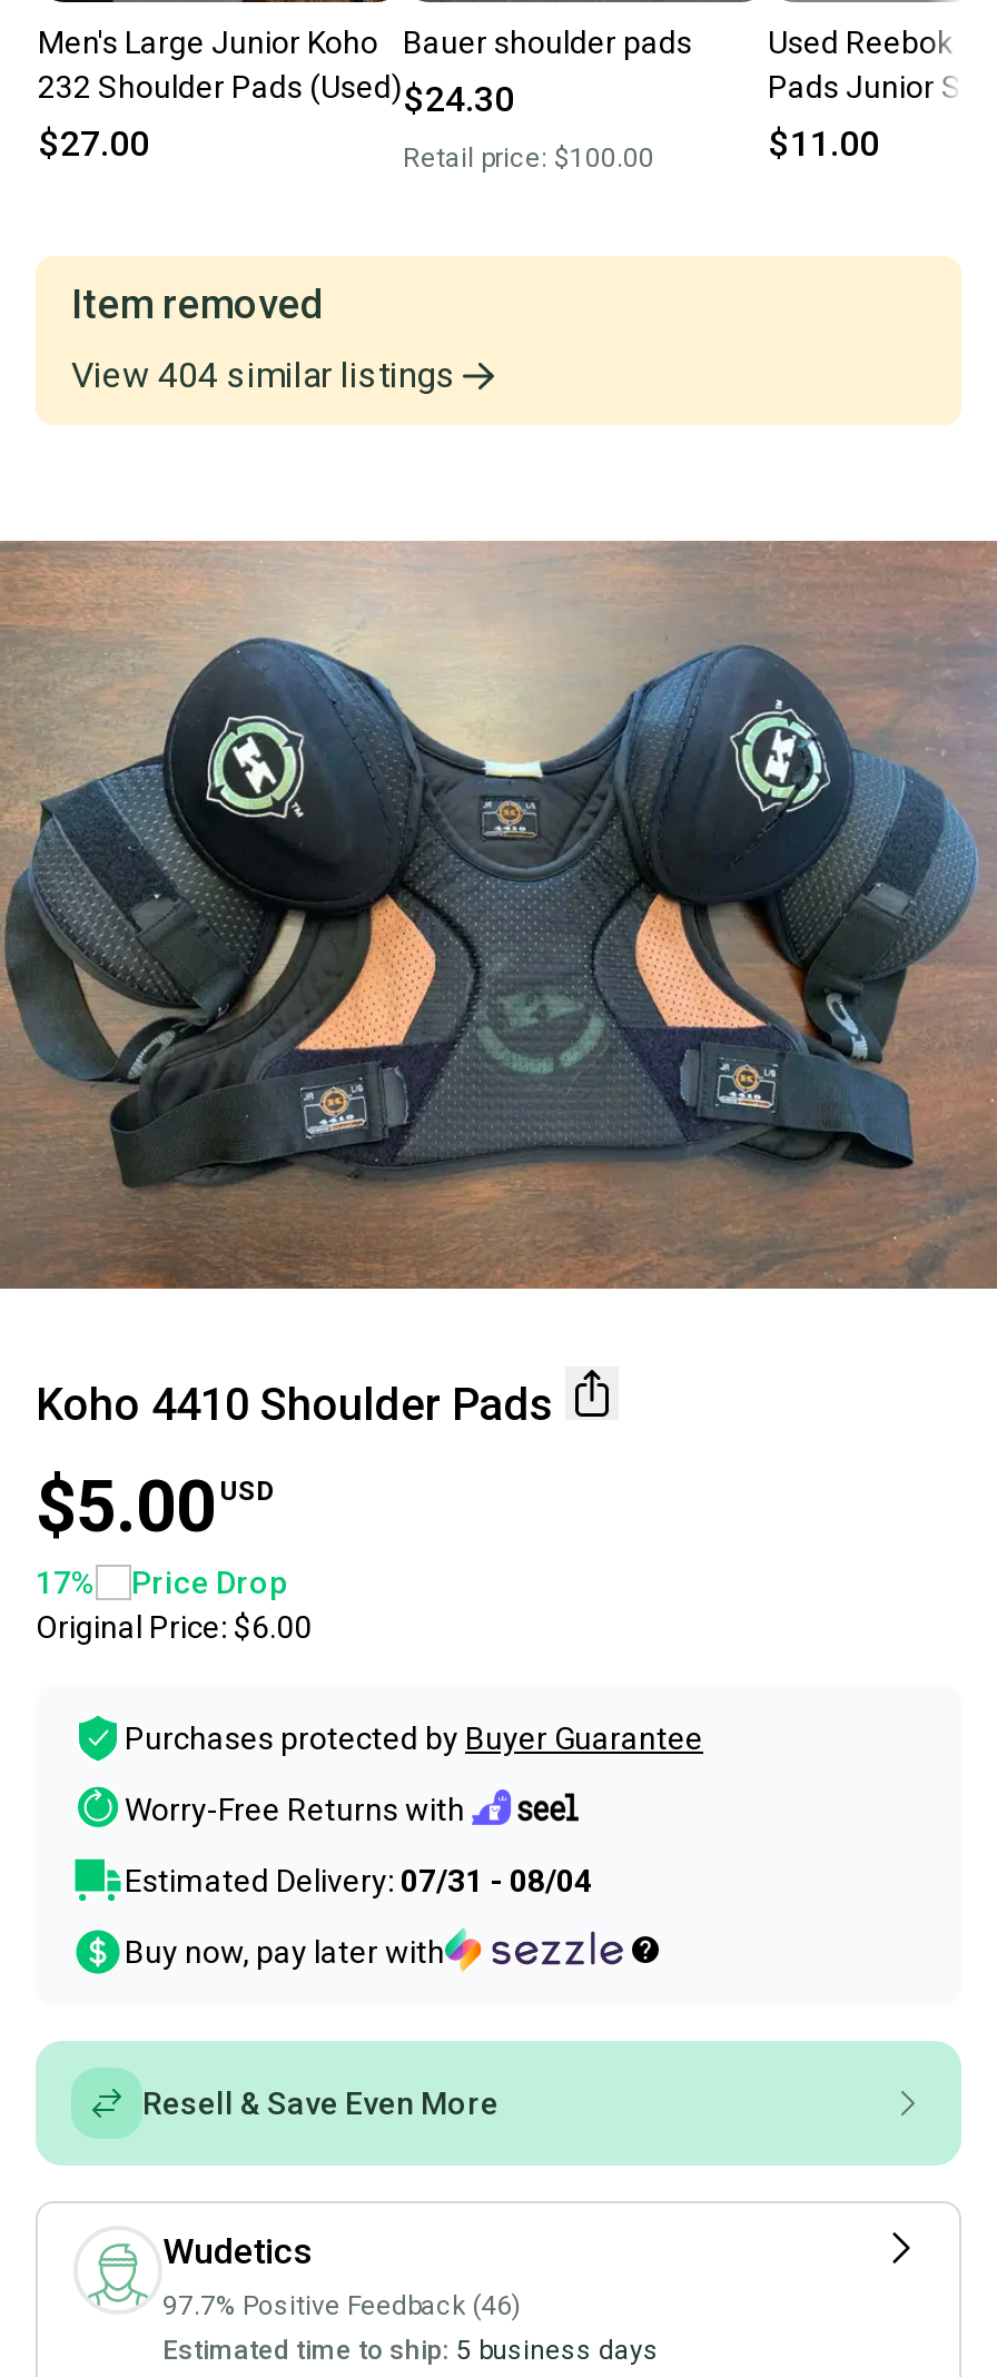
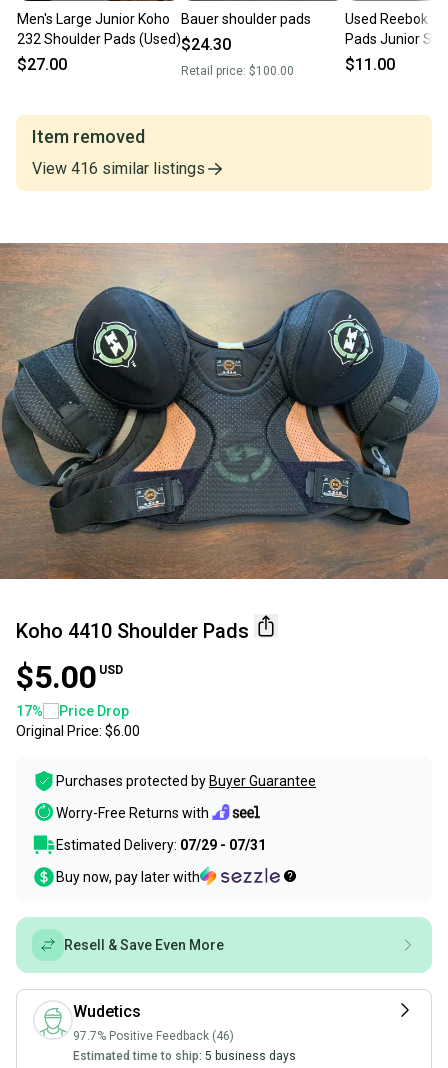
- View 404 similar listings
+ View 416 similar listings

- Estimated Delivery: 07/31 - 08/04
+ Estimated Delivery: 07/29 - 07/31
